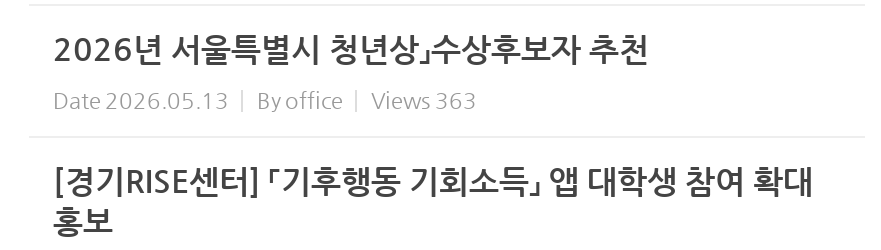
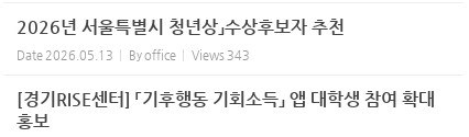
- Date 2026.05.13 By office Views 363
+ Date 2026.05.13 By office Views 343
